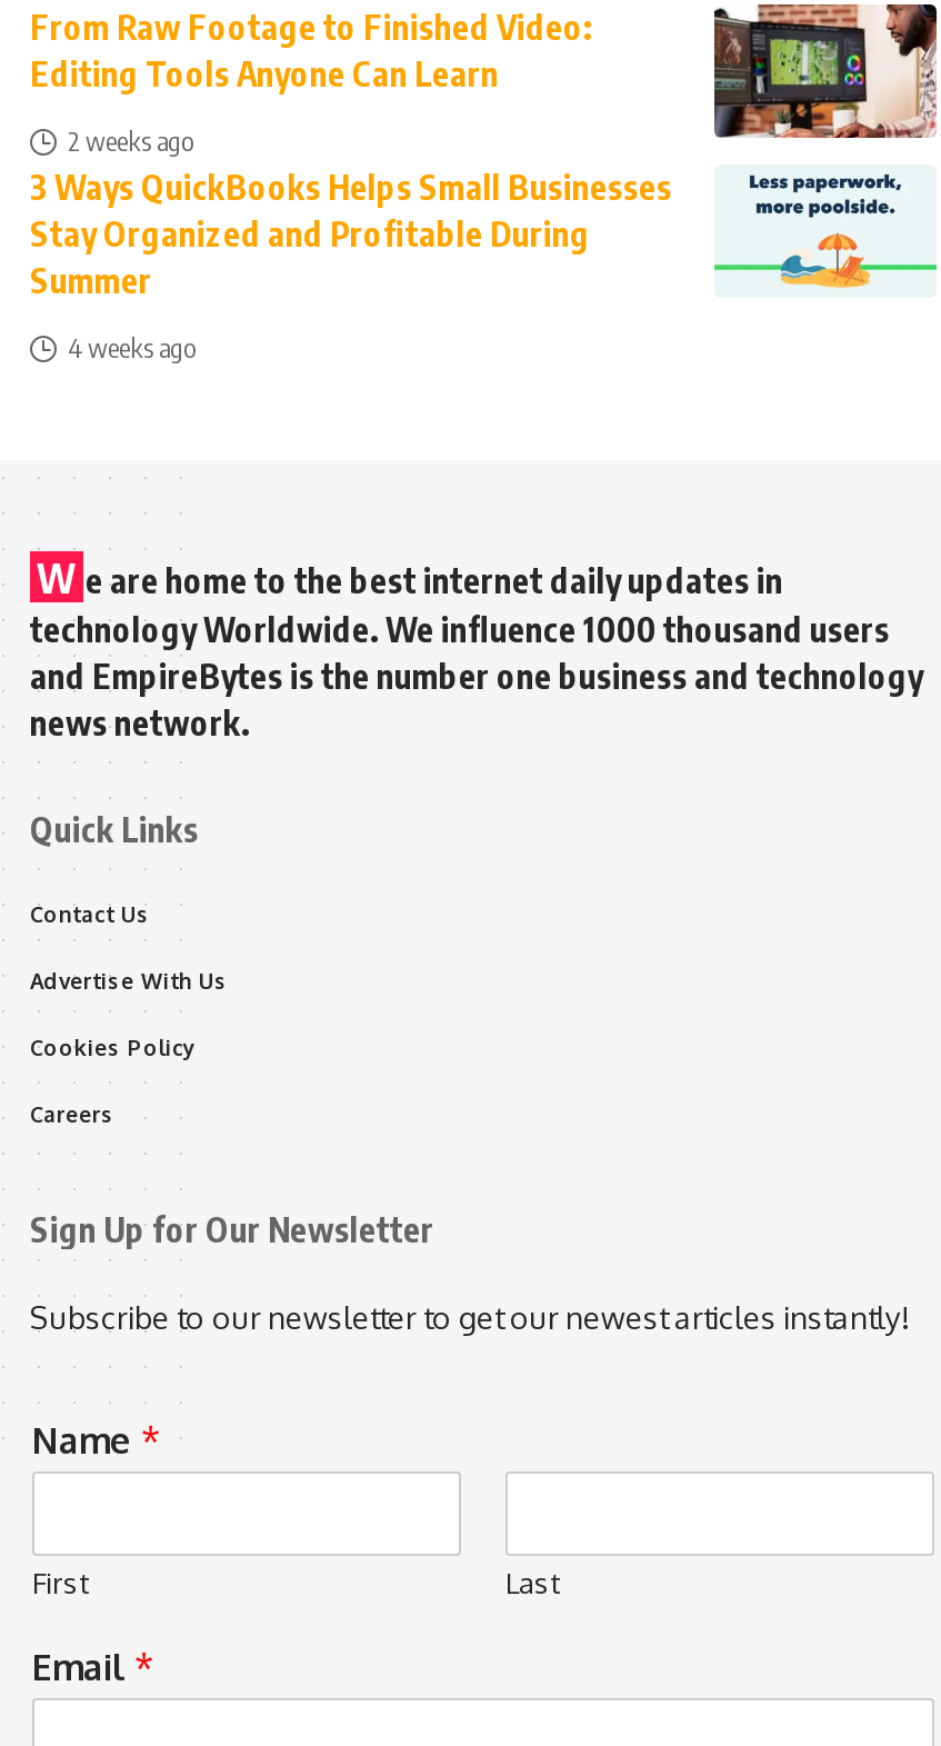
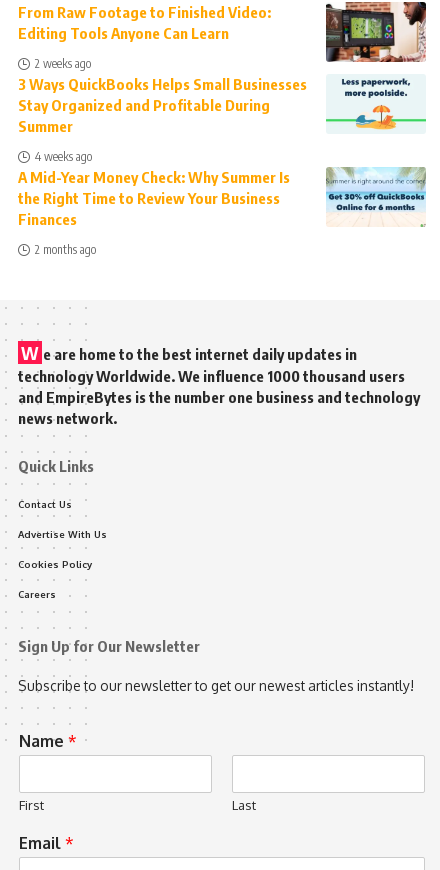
+ [image]
+ A Mid-Year Money Check: Why Summer Is
+ the Right Time to Review Your Business
+ Finances
+ 2 months ago
